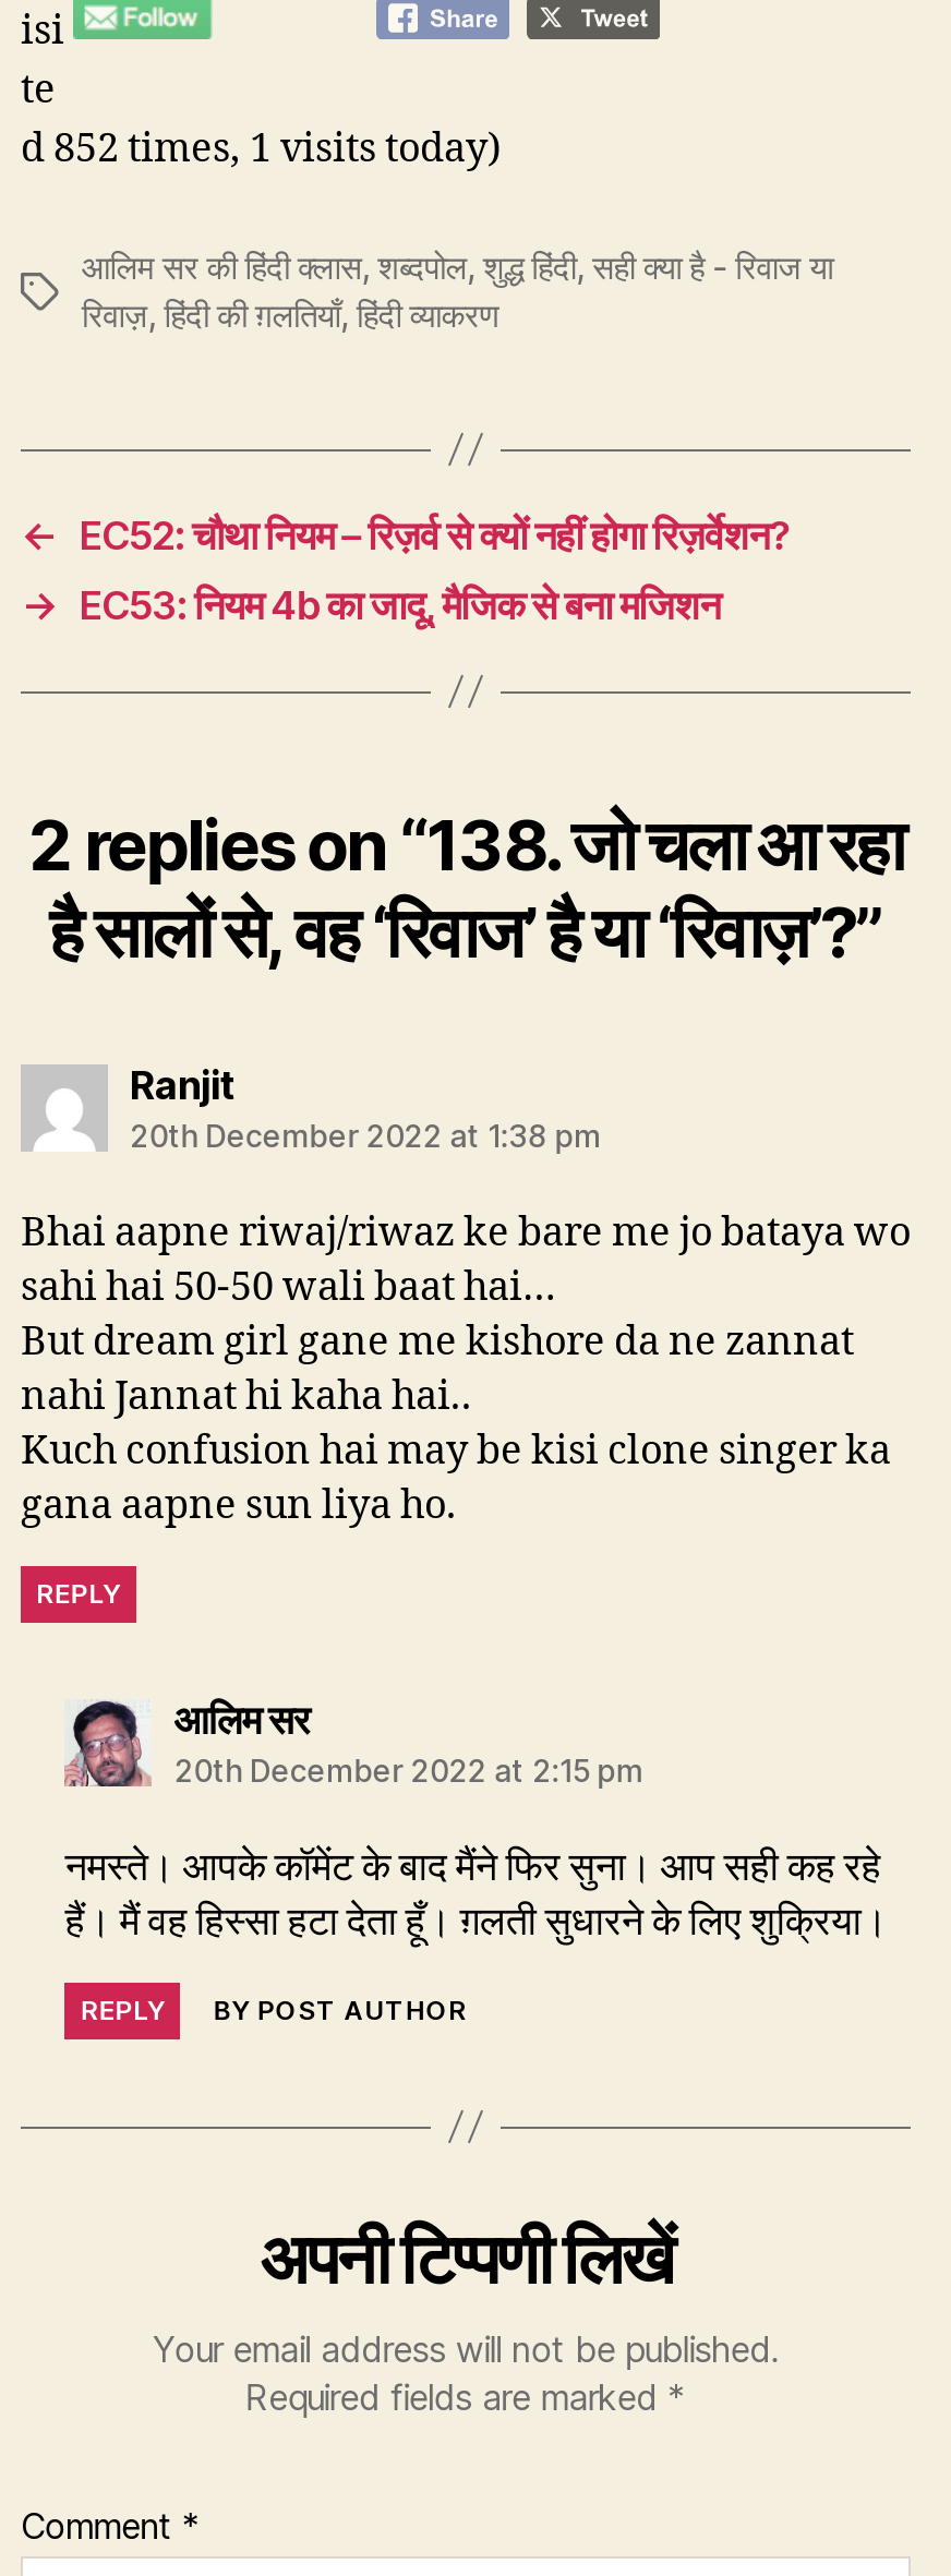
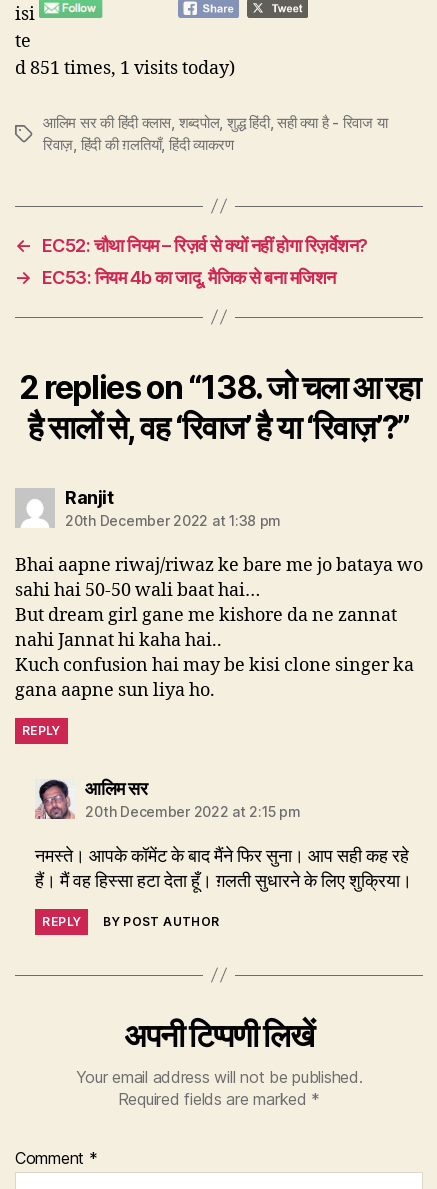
- d 852 times, 1 visits today)
+ d 851 times, 1 visits today)
